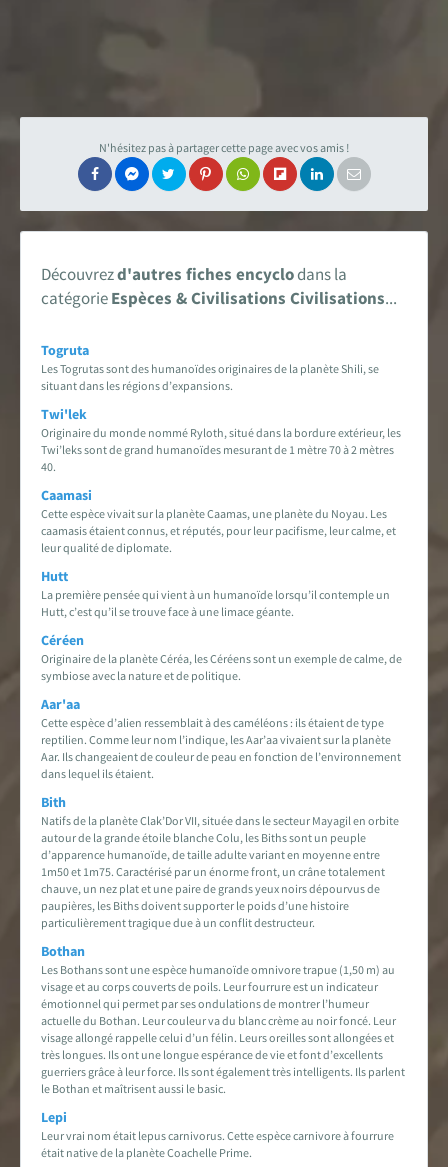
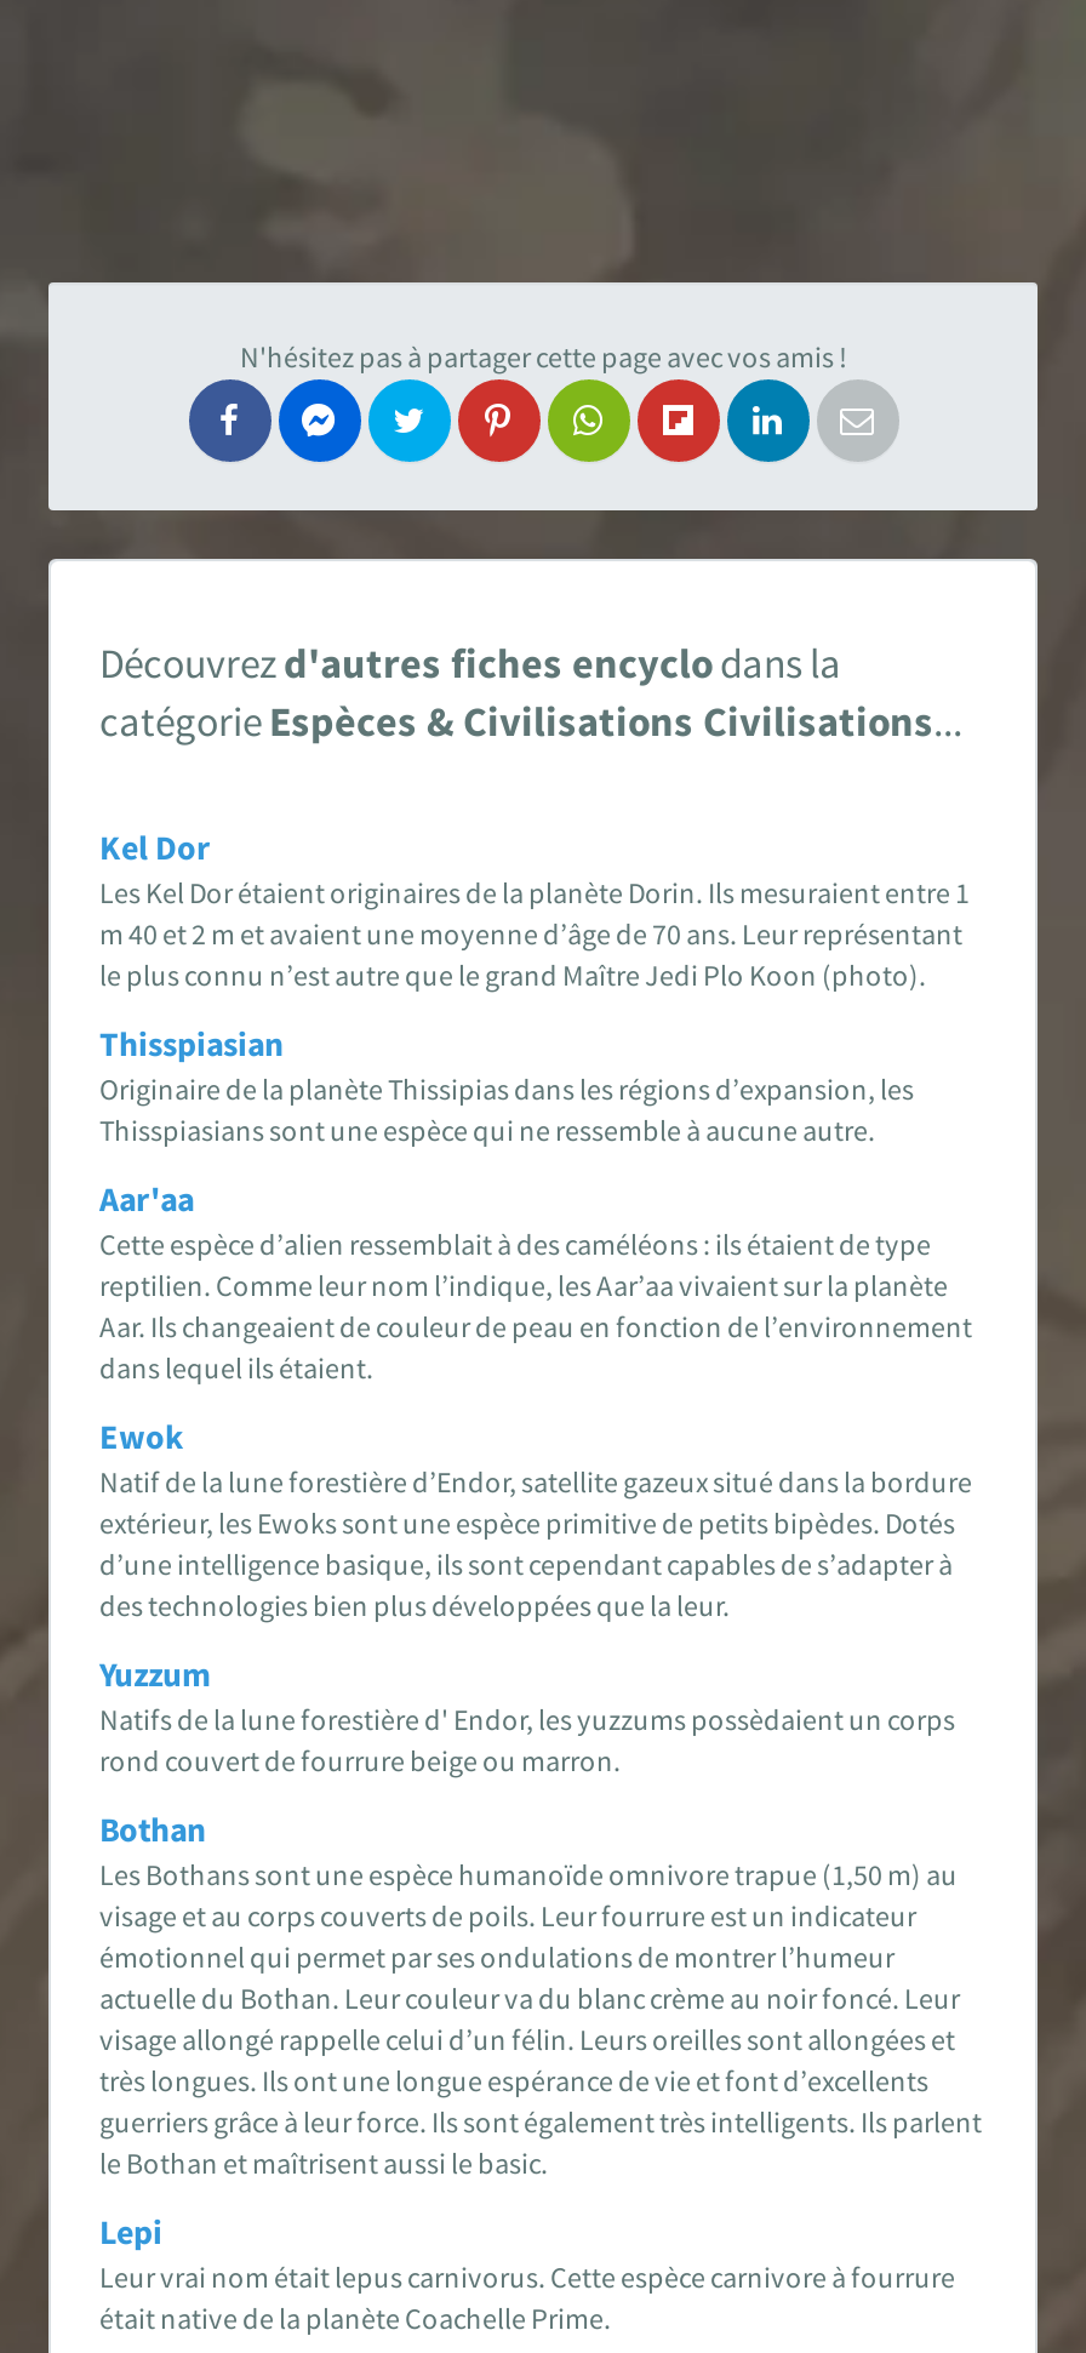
- Togruta
- Les Togrutas sont des humanoïdes originaires de la planète Shili, se
- situant dans les régions d’expansions.
- Twi'lek
- Originaire du monde nommé Ryloth, situé dans la bordure extérieur, les
- Twi’leks sont de grand humanoïdes mesurant de 1 mètre 70 à 2 mètres
- 40.
- Caamasi
- Cette espèce vivait sur la planète Caamas, une planète du Noyau. Les
- caamasis étaient connus, et réputés, pour leur pacifisme, leur calme, et
- leur qualité de diplomate.
- Hutt
- La première pensée qui vient à un humanoïde lorsqu’il contemple un
- Hutt, c’est qu’il se trouve face à une limace géante.
- Céréen
- Originaire de la planète Céréa, les Céréens sont un exemple de calme, de
- symbiose avec la nature et de politique.
+ Kel Dor
+ Les Kel Dor étaient originaires de la planète Dorin. Ils mesuraient entre 1
+ m 40 et 2 m et avaient une moyenne d’âge de 70 ans. Leur représentant
+ le plus connu n’est autre que le grand Maître Jedi Plo Koon (photo).
+ Thisspiasian
+ Originaire de la planète Thissipias dans les régions d’expansion, les
+ Thisspiasians sont une espèce qui ne ressemble à aucune autre.

- Bith
- Natifs de la planète Clak’Dor VII, située dans le secteur Mayagil en orbite
- autour de la grande étoile blanche Colu, les Biths sont un peuple
- d’apparence humanoïde, de taille adulte variant en moyenne entre
- 1m50 et 1m75. Caractérisé par un énorme front, un crâne totalement
- chauve, un nez plat et une paire de grands yeux noirs dépourvus de
- paupières, les Biths doivent supporter le poids d’une histoire
- particulièrement tragique due à un conflit destructeur.
+ Ewok
+ Natif de la lune forestière d’Endor, satellite gazeux situé dans la bordure
+ extérieur, les Ewoks sont une espèce primitive de petits bipèdes. Dotés
+ d’une intelligence basique, ils sont cependant capables de s’adapter à
+ des technologies bien plus développées que la leur.
+ Yuzzum
+ Natifs de la lune forestière d' Endor, les yuzzums possèdaient un corps
+ rond couvert de fourrure beige ou marron.
